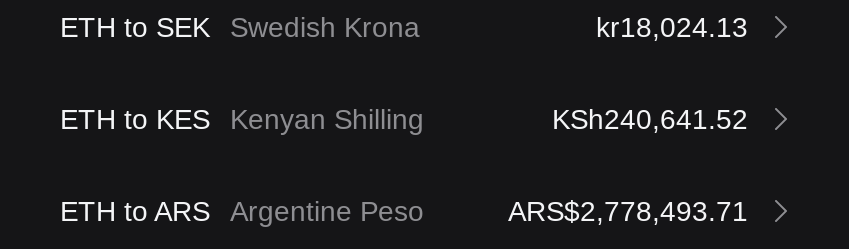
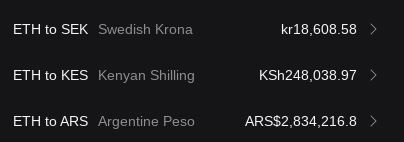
- kr18,024.13
+ kr18,608.58

- KSh240,641.52
+ KSh248,038.97

- ARS$2,778,493.71
+ ARS$2,834,216.8
